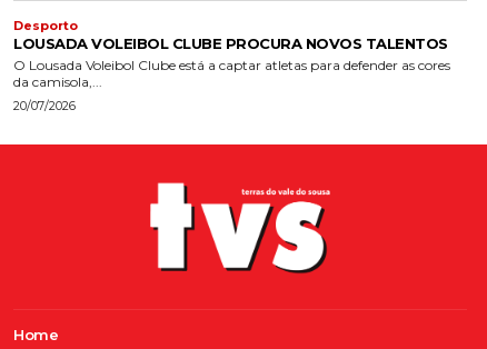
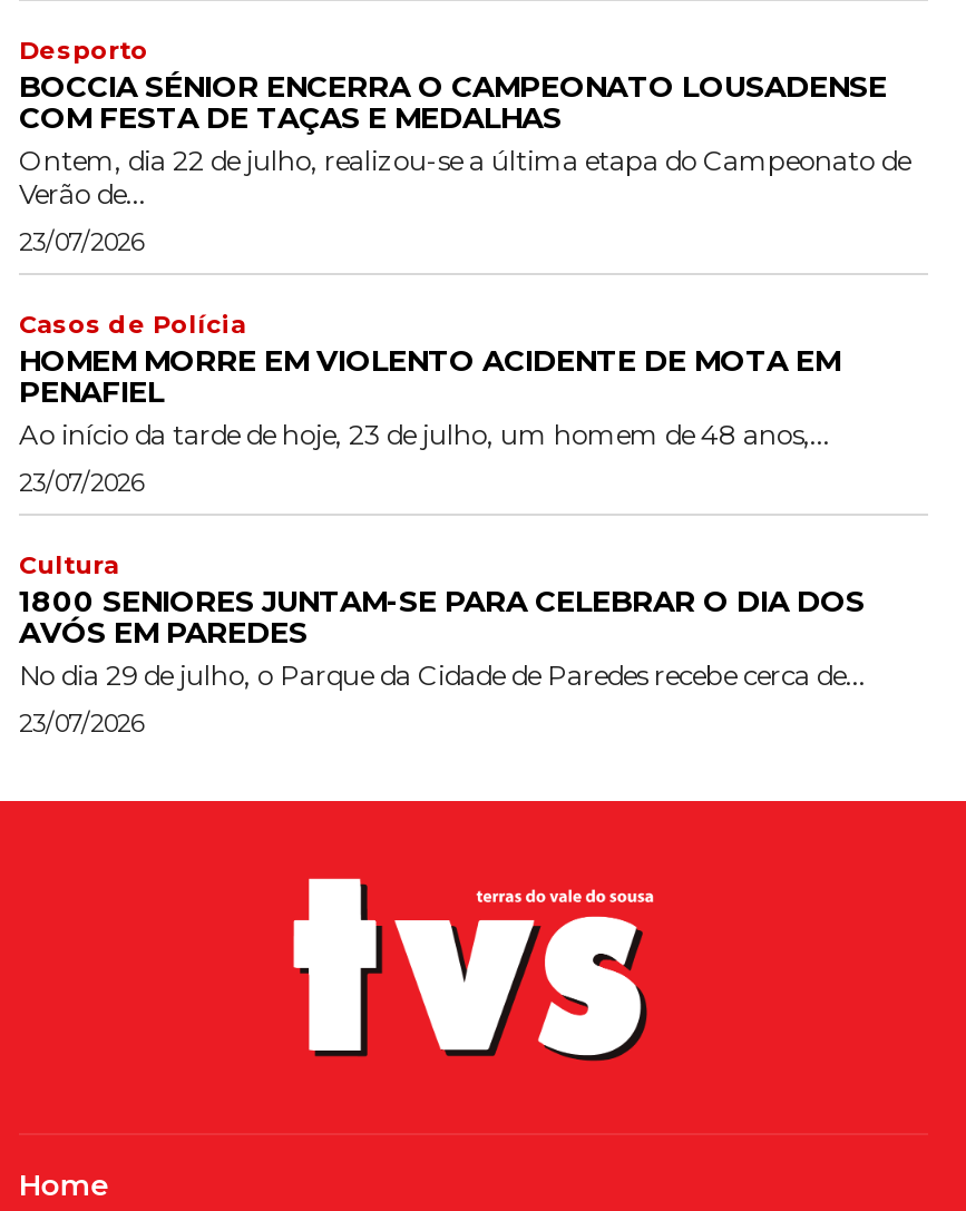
- LOUSADA VOLEIBOL CLUBE PROCURA NOVOS TALENTOS
- O Lousada Voleibol Clube está a captar atletas para defender as cores
- da camisola,...
- 20/07/2026
+ BOCCIA SÉNIOR ENCERRA O CAMPEONATO LOUSADENSE
+ COM FESTA DE TAÇAS E MEDALHAS
+ Ontem, dia 22 de julho, realizou-se a última etapa do Campeonato de
+ Verão de...
+ 23/07/2026
+ Casos de Polícia
+ HOMEM MORRE EM VIOLENTO ACIDENTE DE MOTA EM
+ PENAFIEL
+ Ao início da tarde de hoje, 23 de julho, um homem de 48 anos,...
+ 23/07/2026
+ Cultura
+ 1800 SENIORES JUNTAM-SE PARA CELEBRAR O DIA DOS
+ AVÓS EM PAREDES
+ No dia 29 de julho, o Parque da Cidade de Paredes recebe cerca de...
+ 23/07/2026
